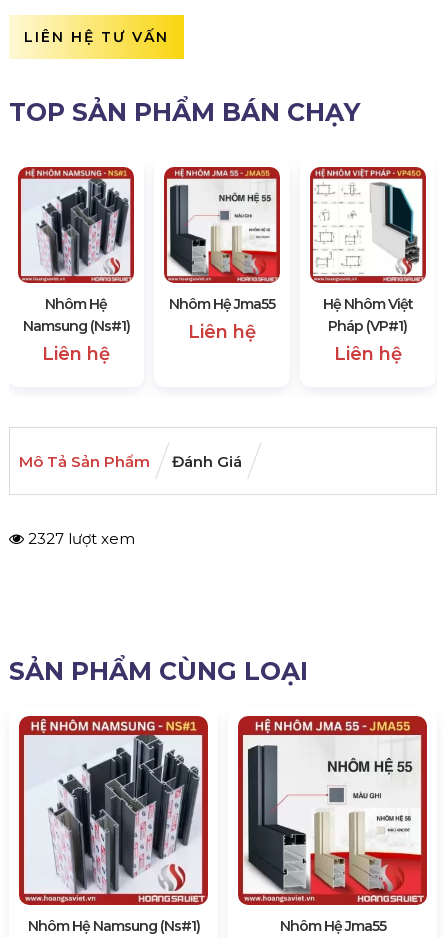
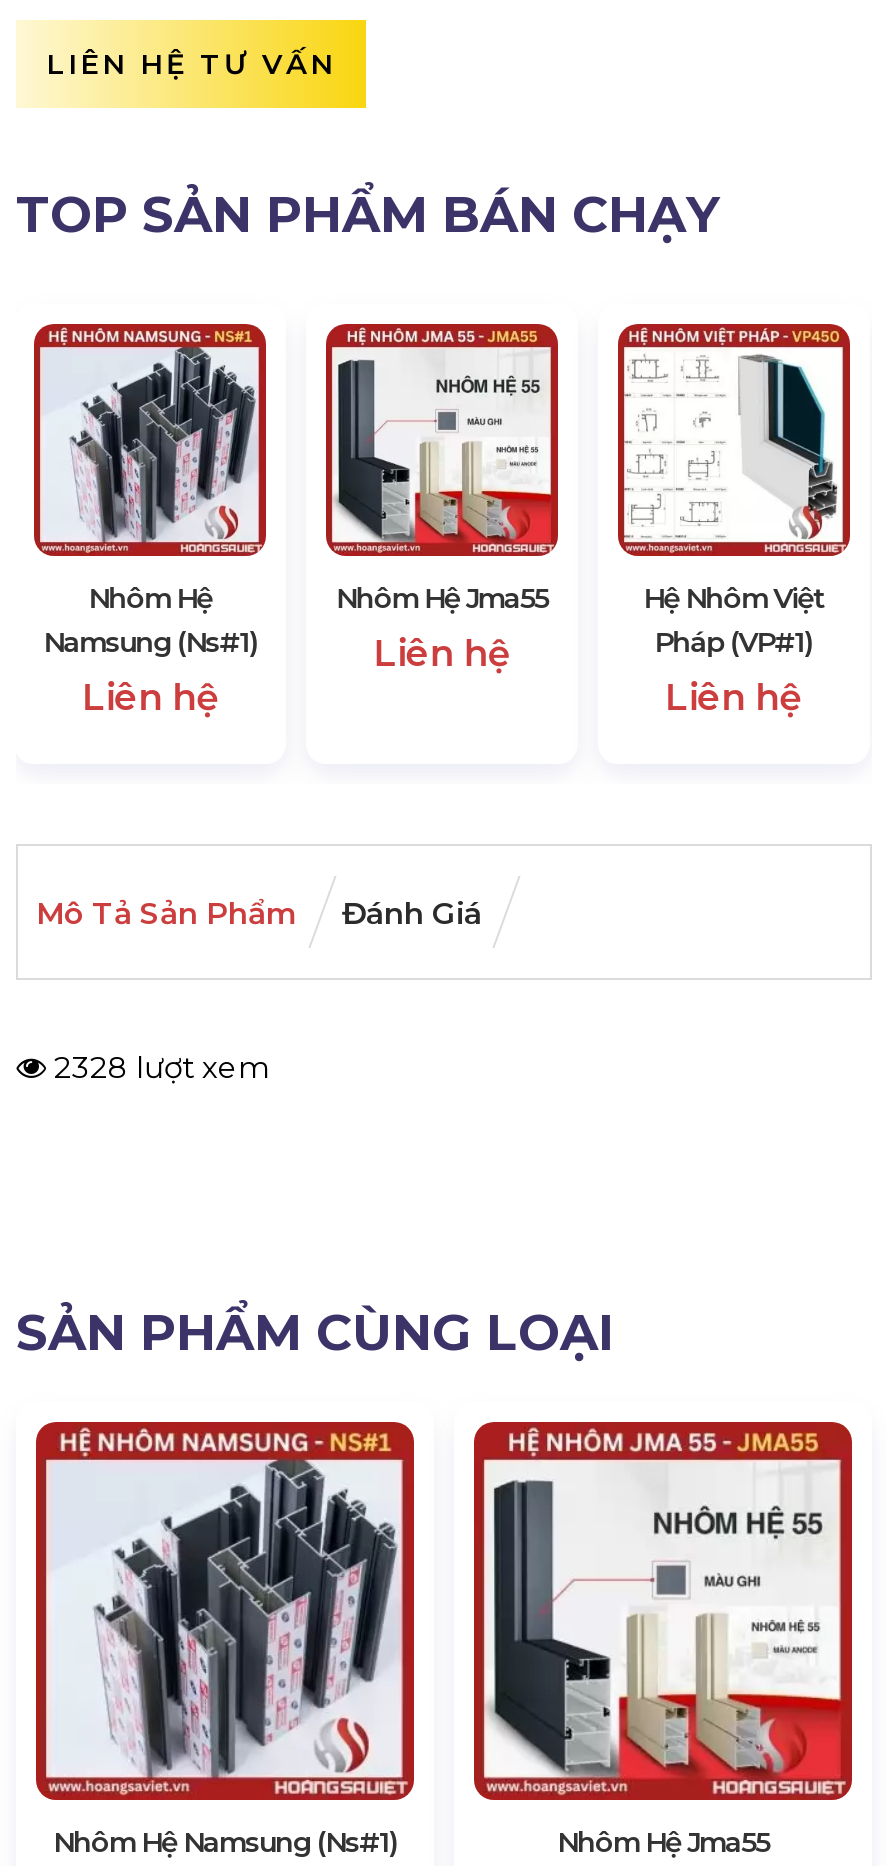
- 2327 lượt xem
+ 2328 lượt xem
